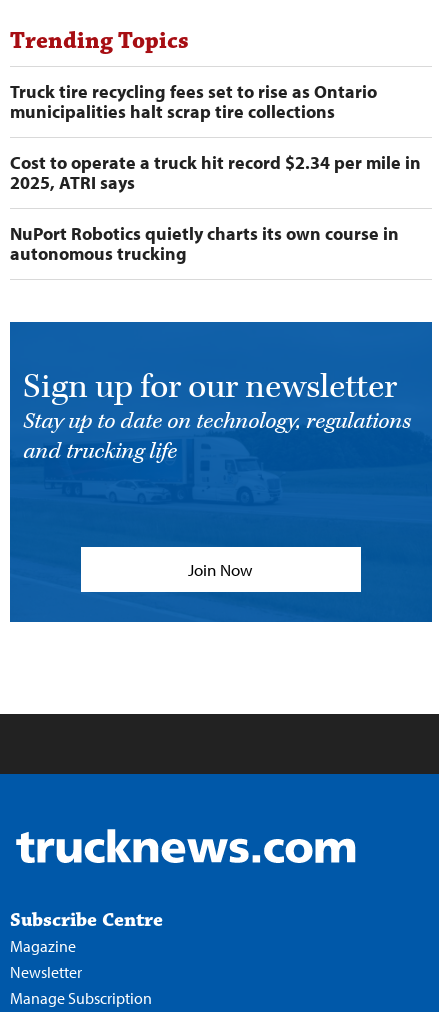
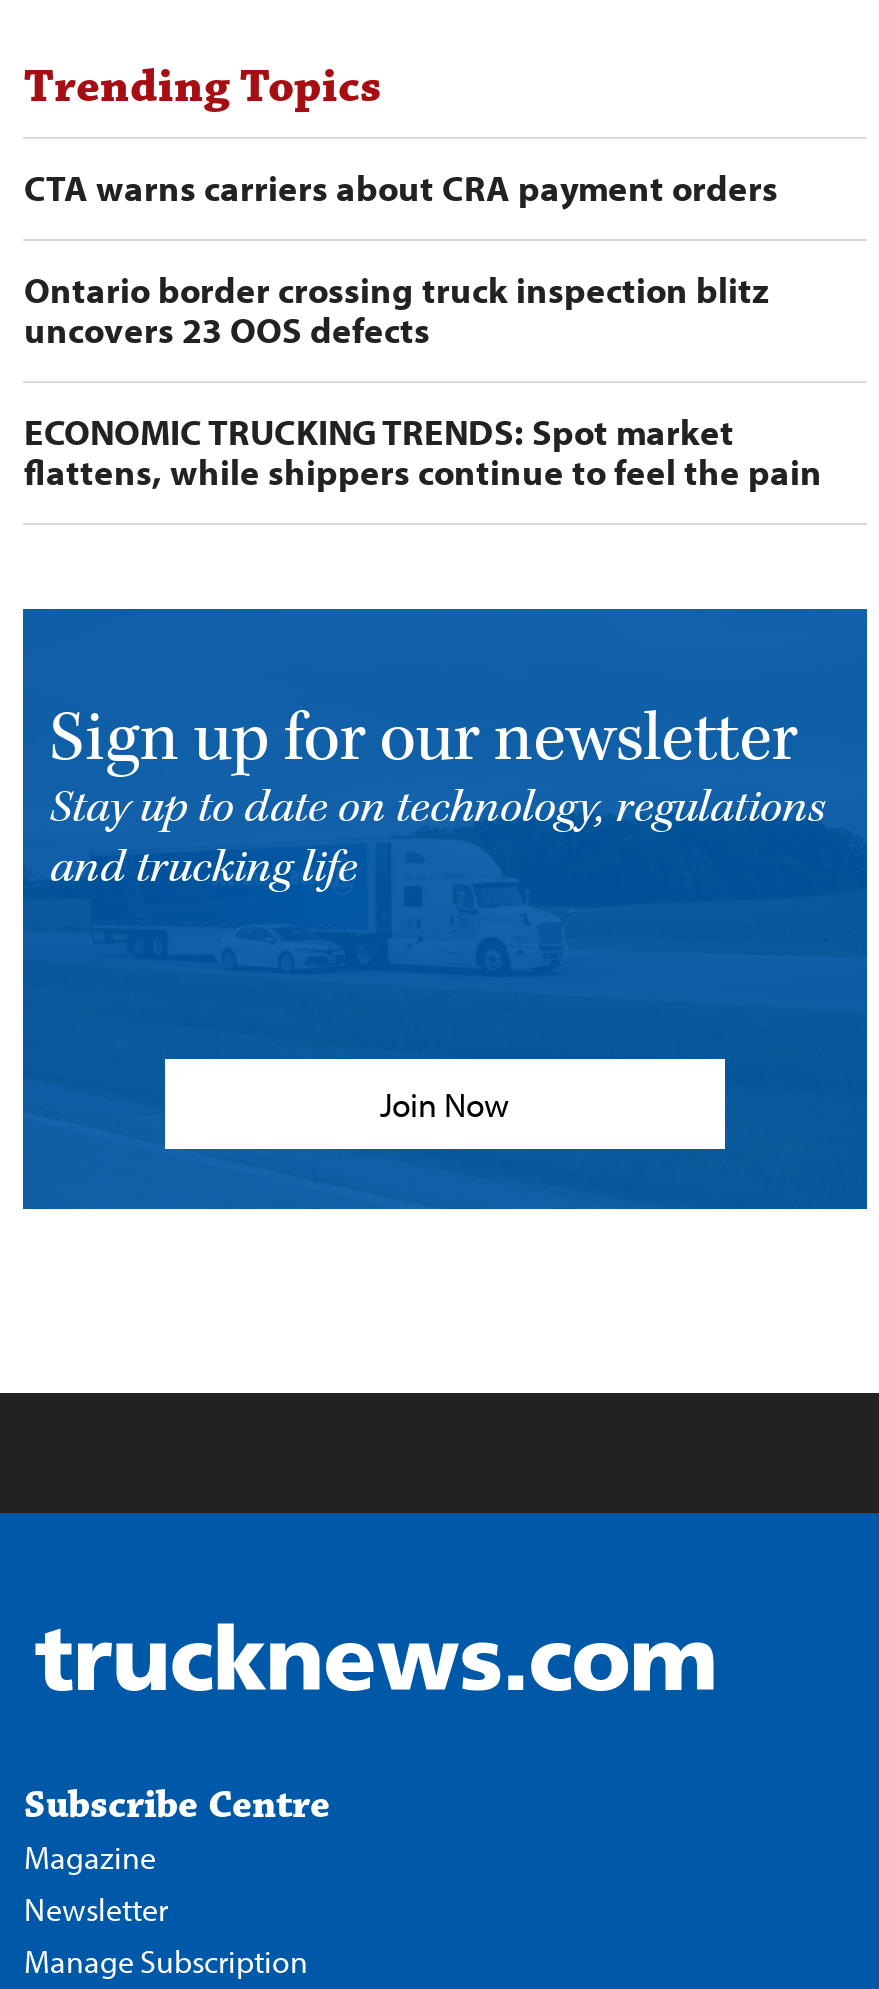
- Truck tire recycling fees set to rise as Ontario
- municipalities halt scrap tire collections
+ CTA warns carriers about CRA payment orders

- Cost to operate a truck hit record $2.34 per mile in
- 2025, ATRI says
+ Ontario border crossing truck inspection blitz
+ uncovers 23 OOS defects

- NuPort Robotics quietly charts its own course in
- autonomous trucking
+ ECONOMIC TRUCKING TRENDS: Spot market
+ flattens, while shippers continue to feel the pain
